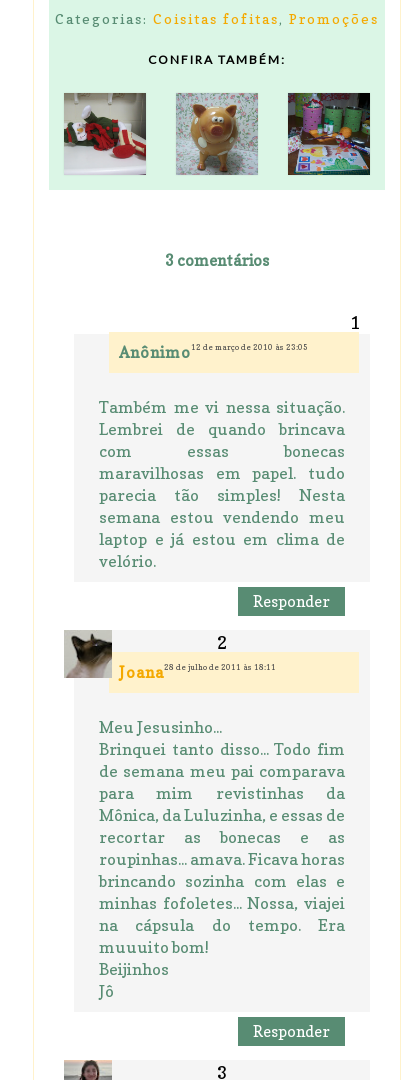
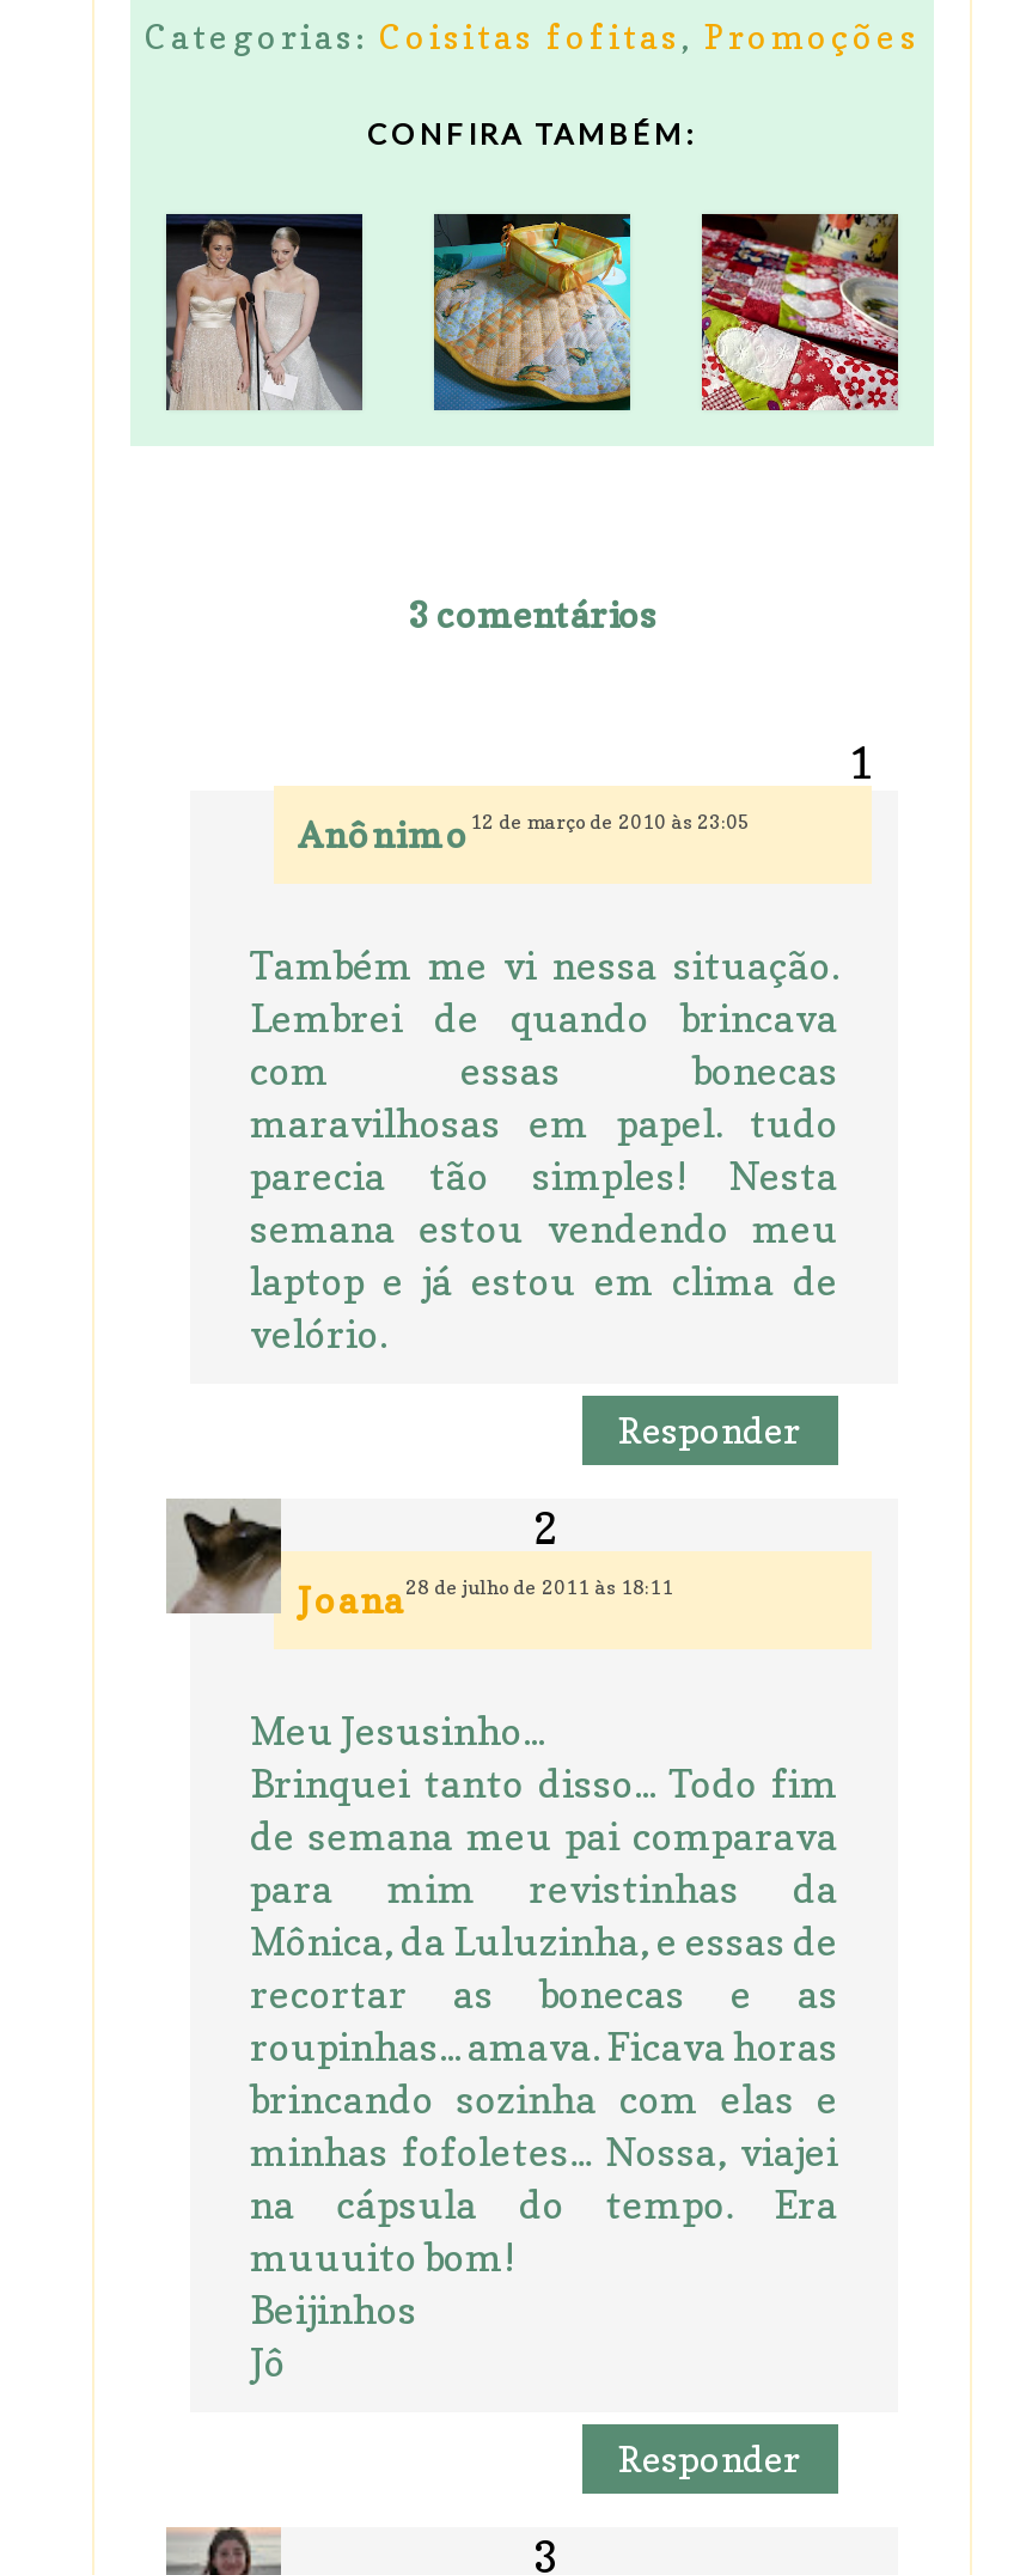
- [image]
+ [image]

- [image]
+ [image]

- [image]
+ [image]
